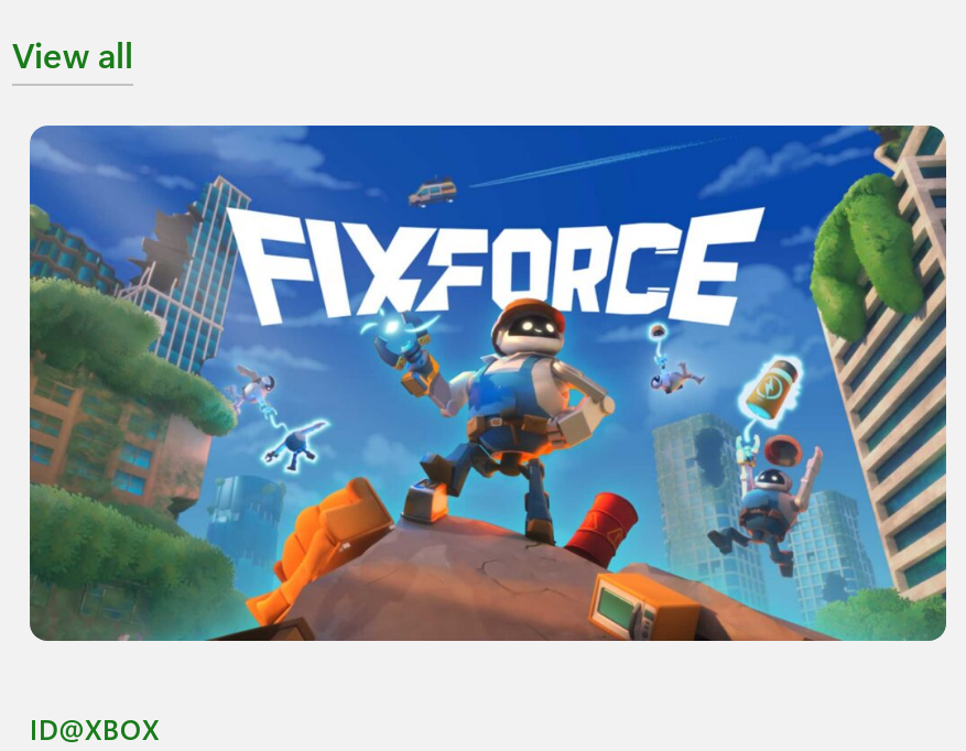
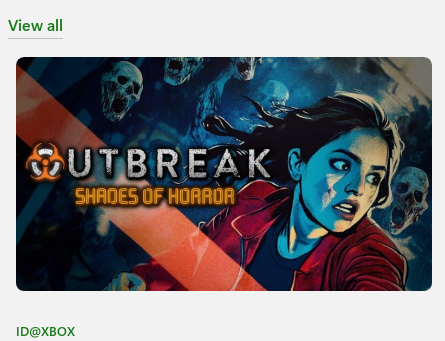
- [image]
+ [image]
